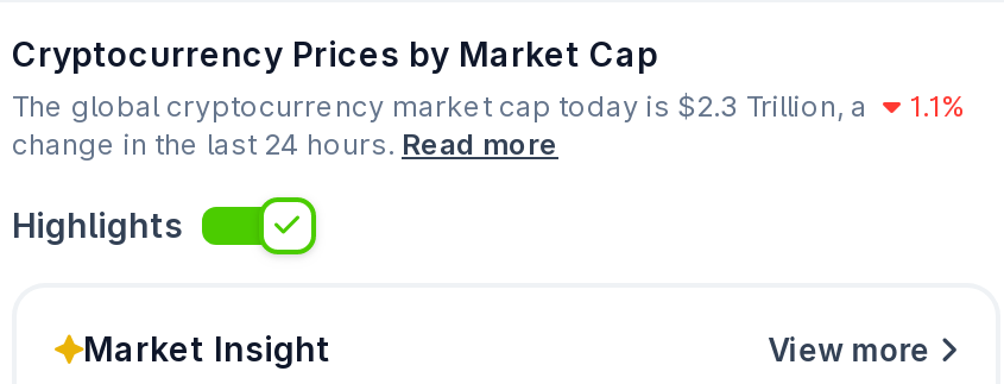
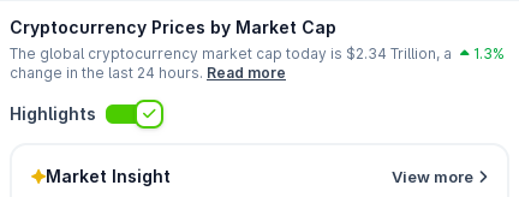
- The global cryptocurrency market cap today is $2.3 Trillion, a
+ The global cryptocurrency market cap today is $2.34 Trillion, a

- 1.1%
+ 1.3%
